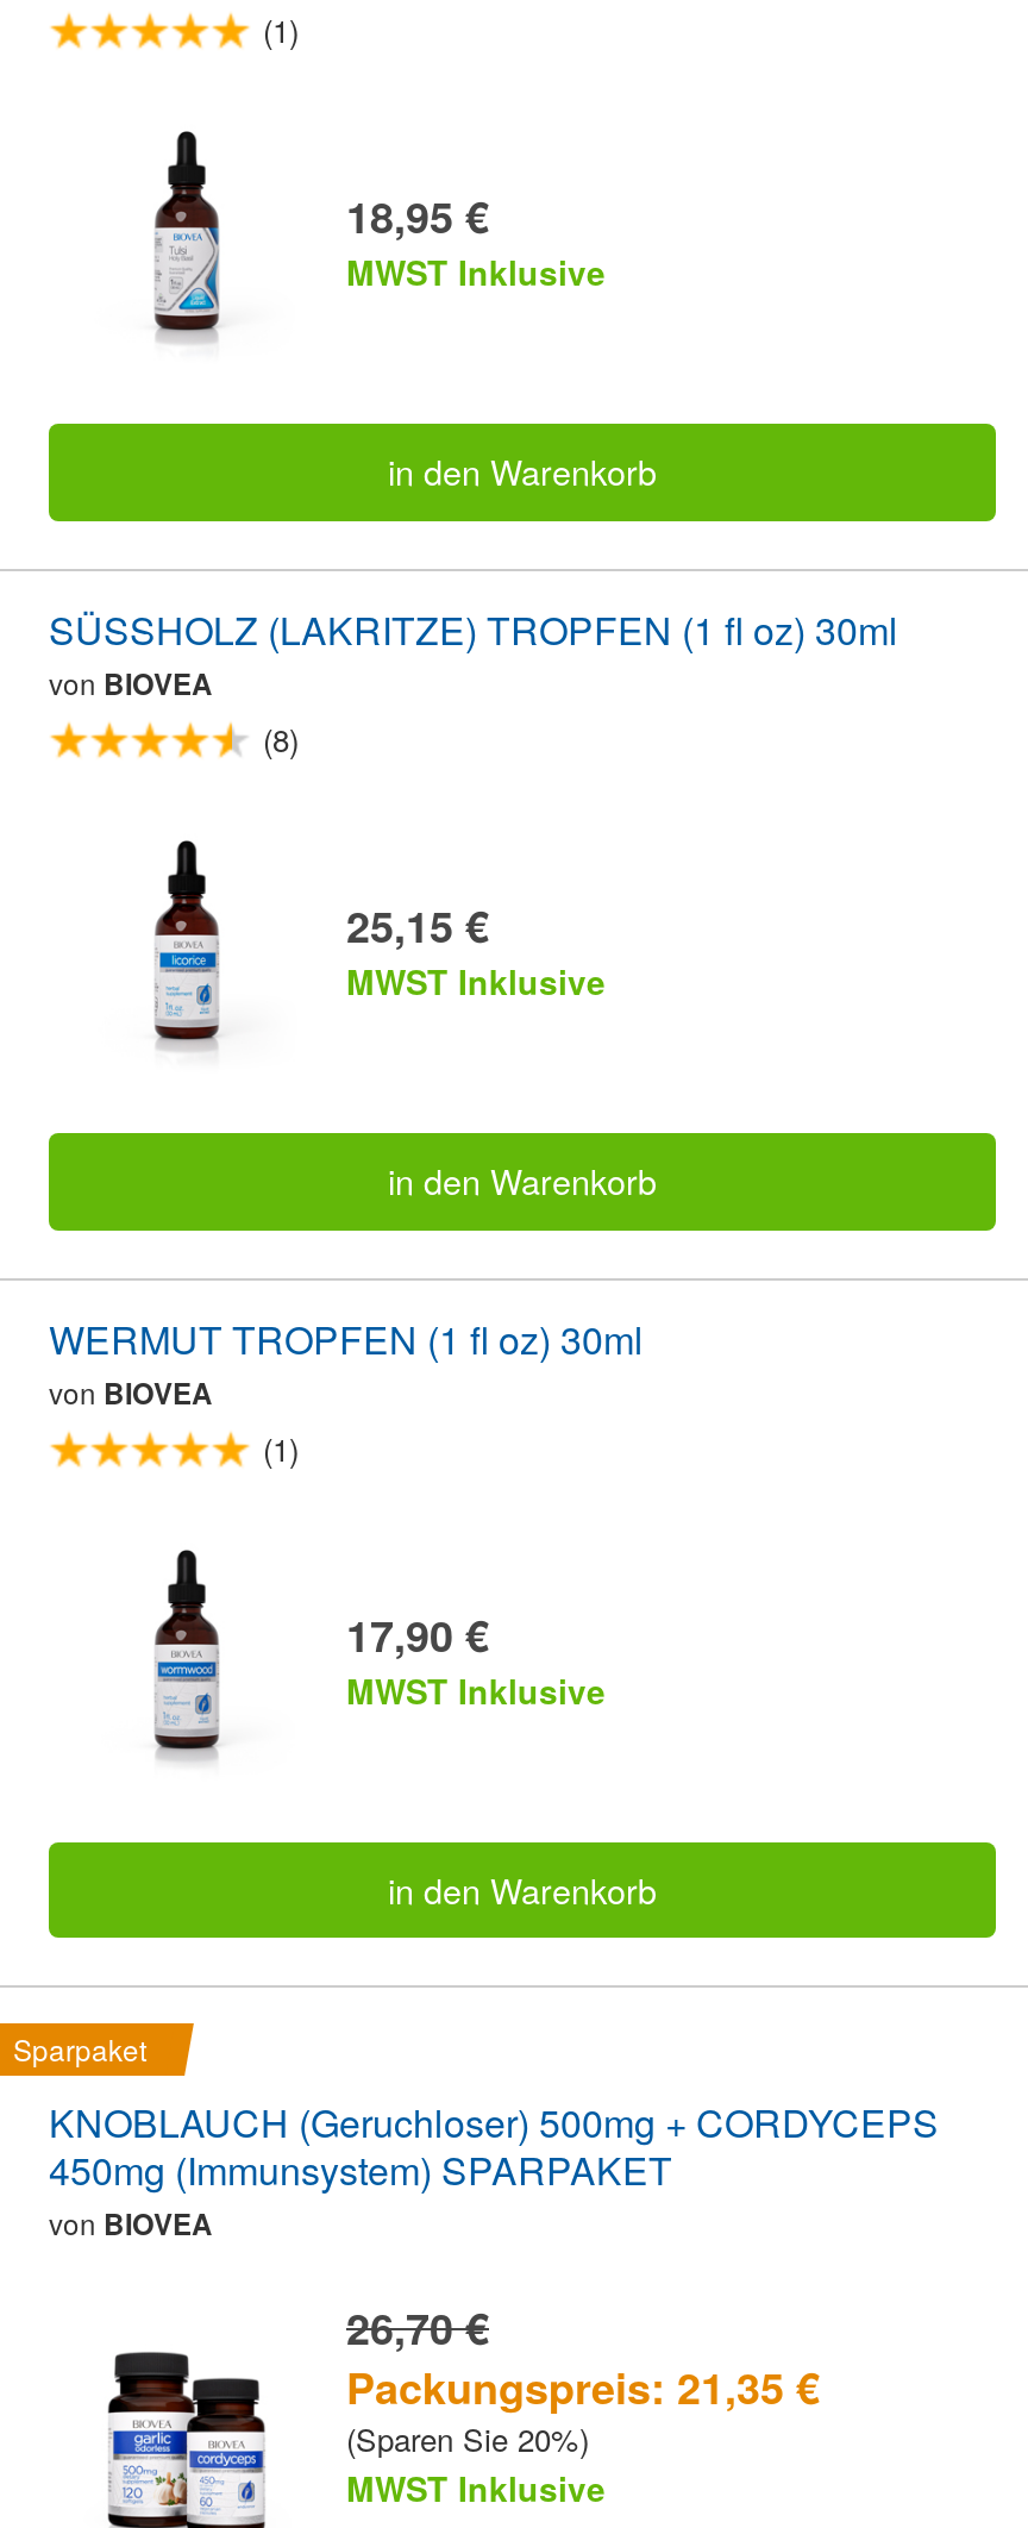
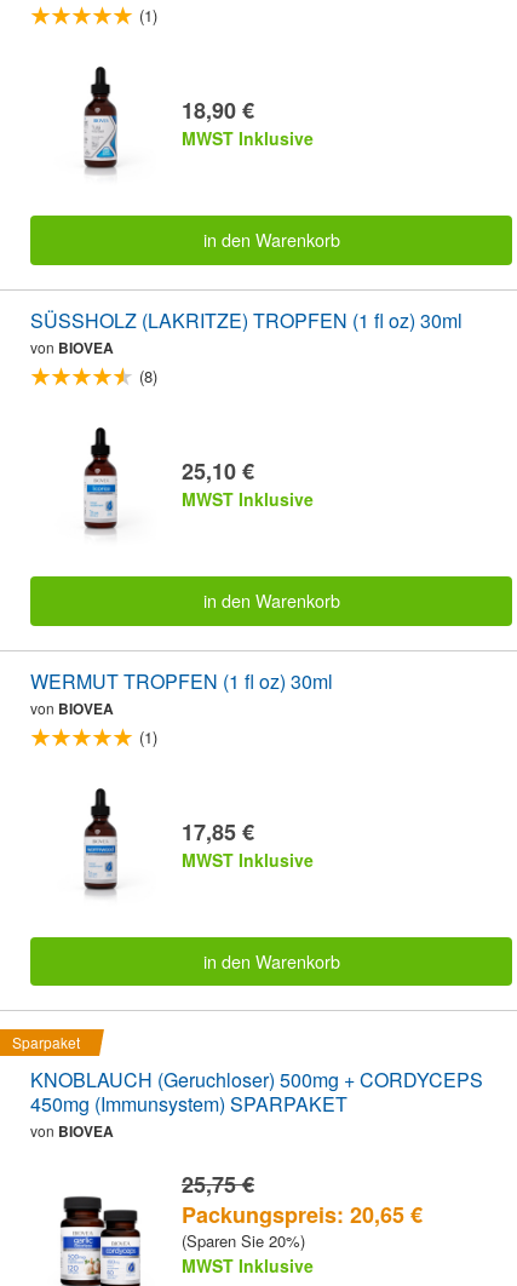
- 18,95 €
+ 18,90 €

- 25,15 €
+ 25,10 €

- 17,90 €
+ 17,85 €

- 26,70 €
+ 25,75 €

- Packungspreis: 21,35 €
+ Packungspreis: 20,65 €
